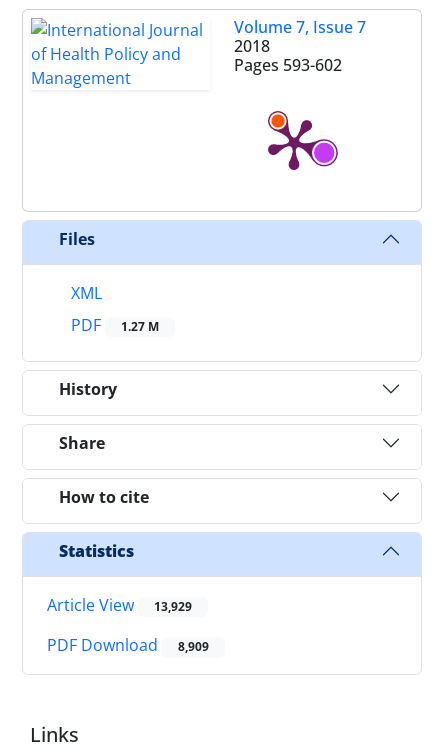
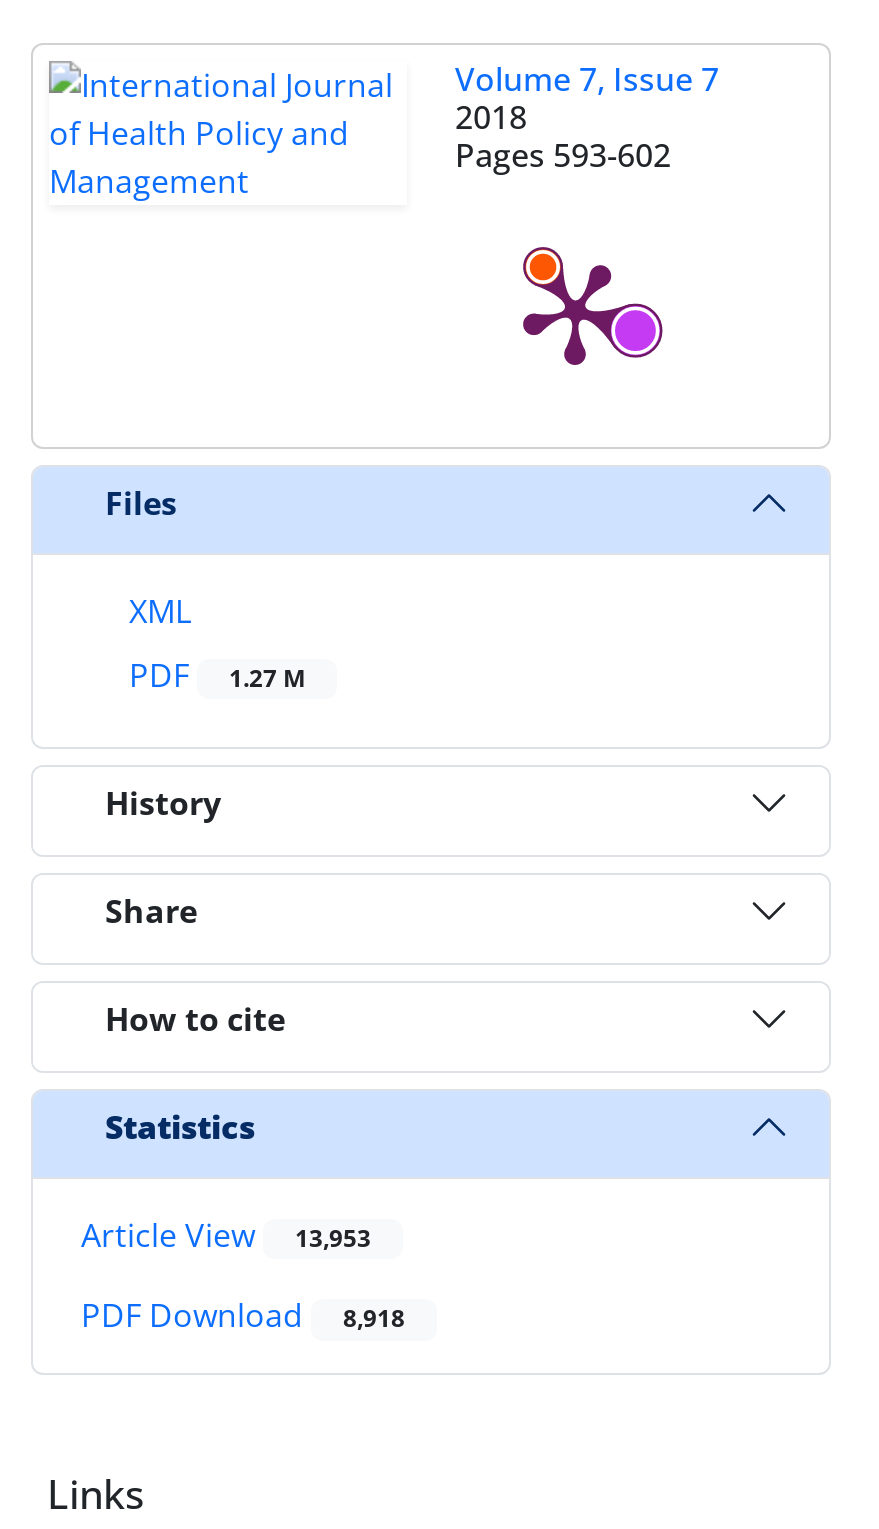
- Article View 13,929
+ Article View 13,953

- PDF Download 8,909
+ PDF Download 8,918
